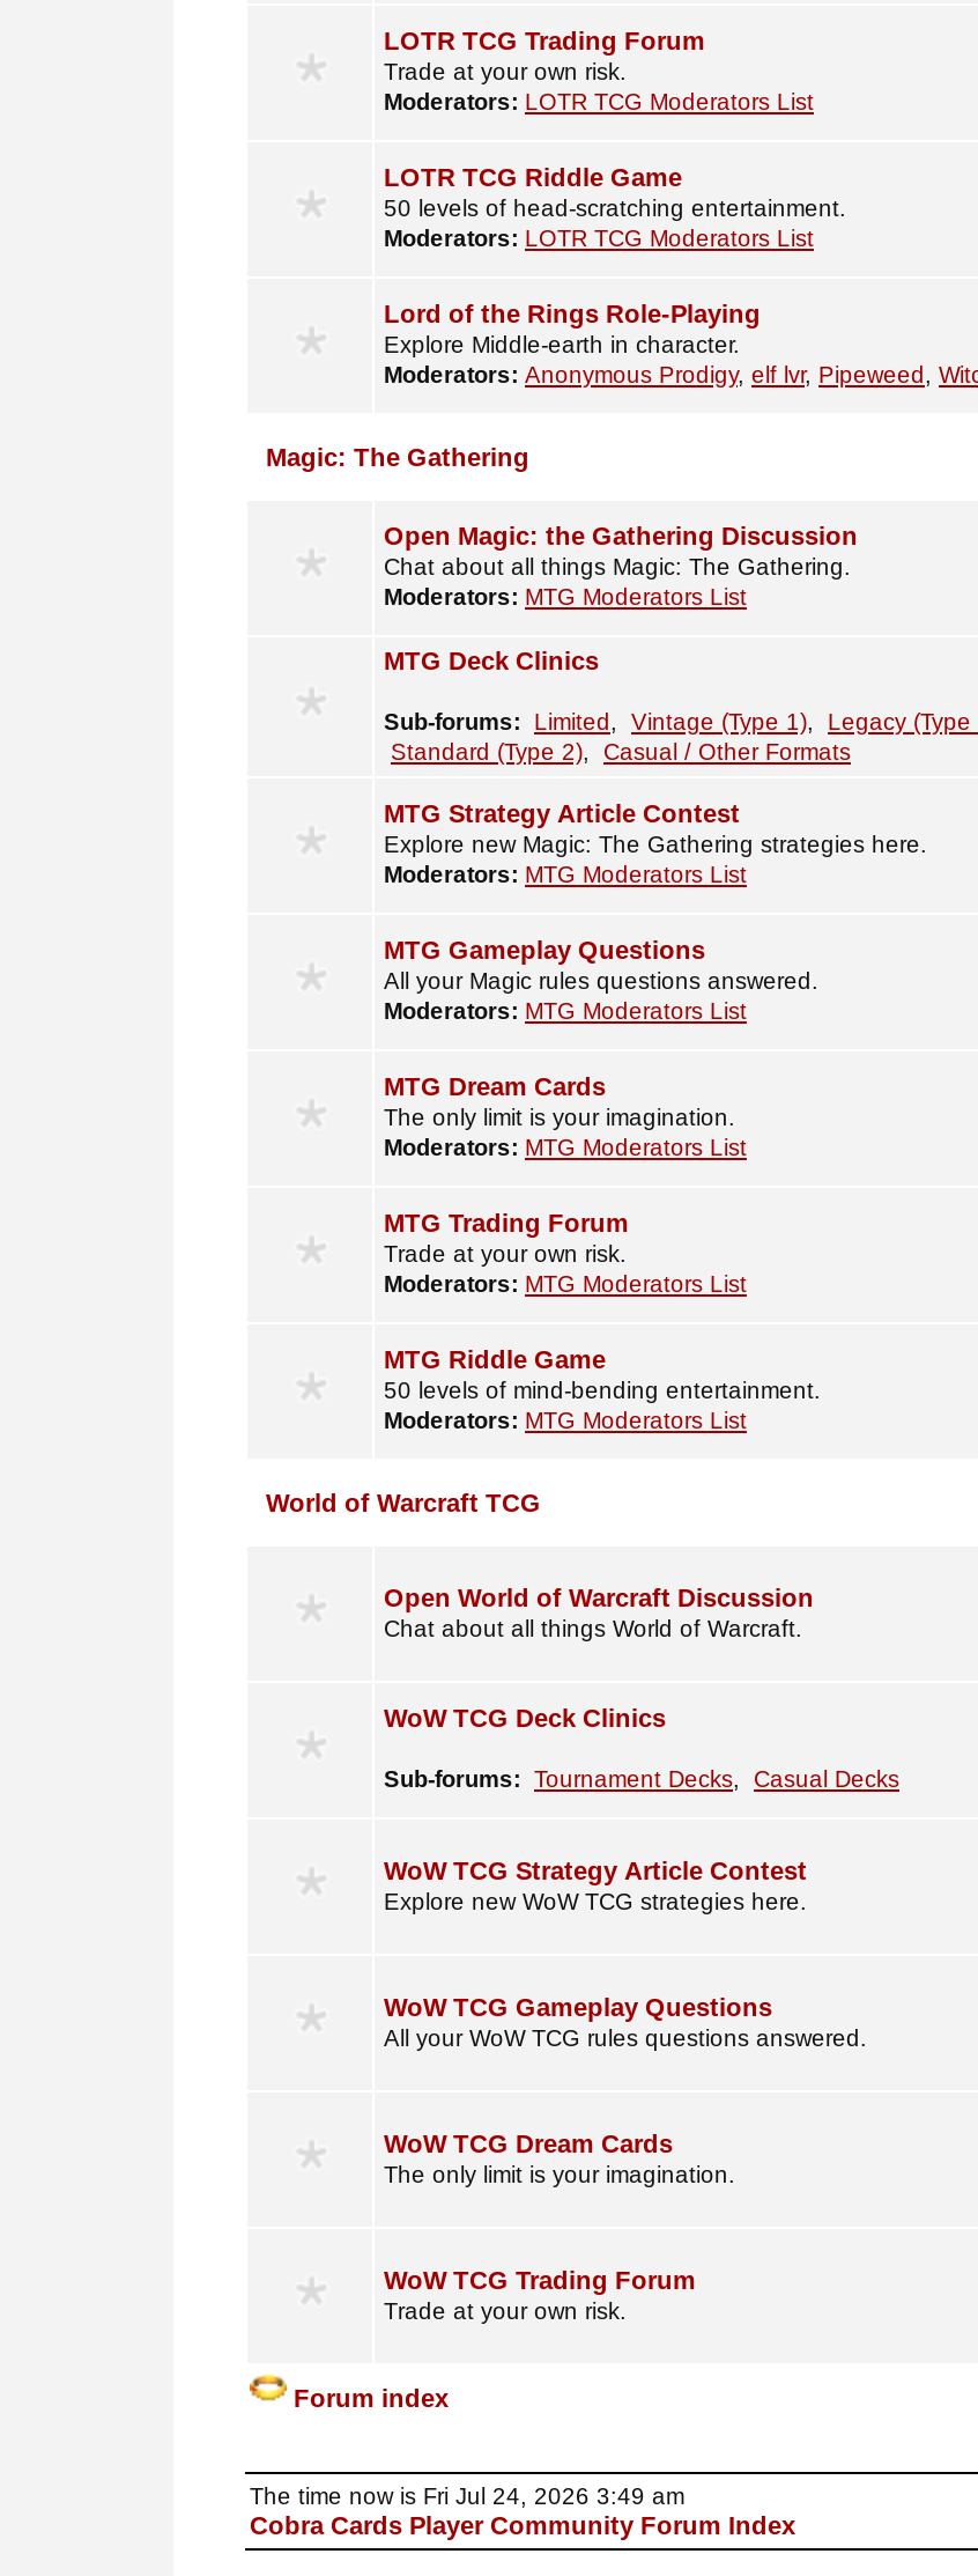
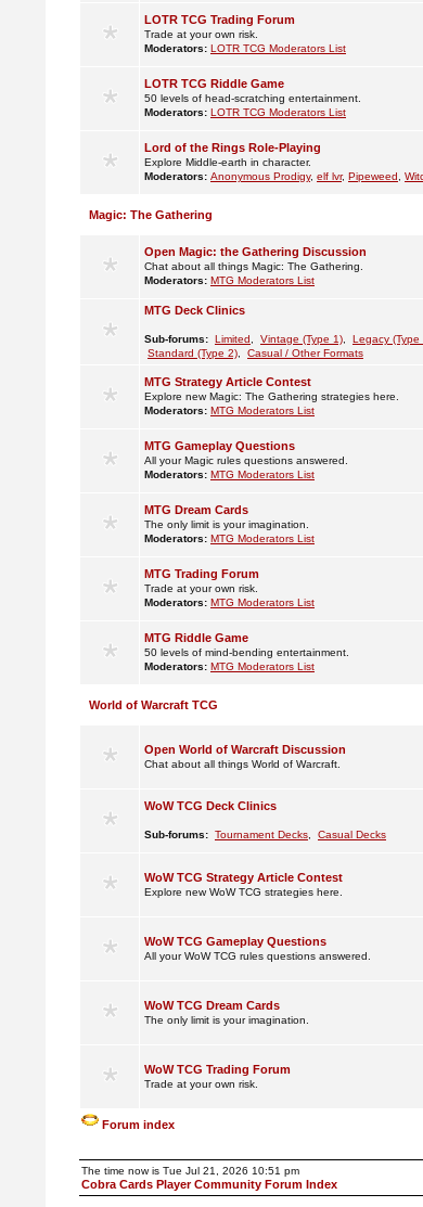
- The time now is Fri Jul 24, 2026 3:49 am
+ The time now is Tue Jul 21, 2026 10:51 pm
